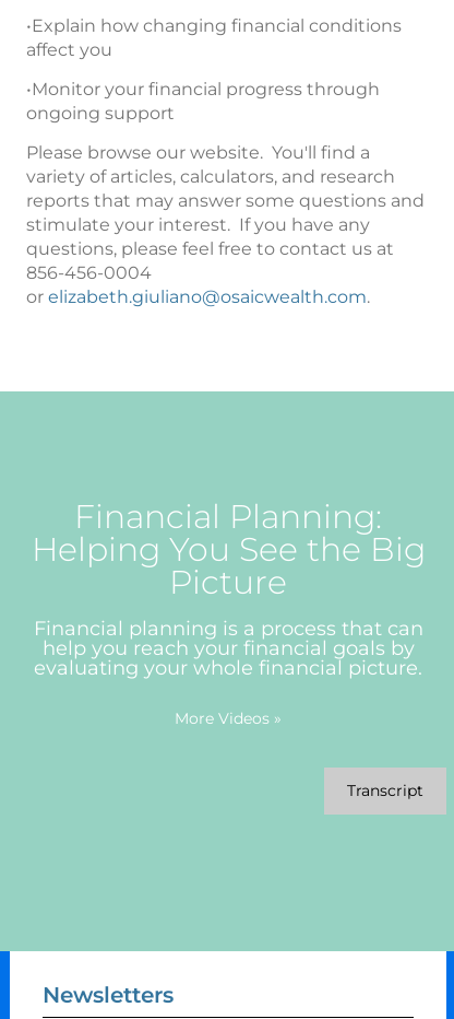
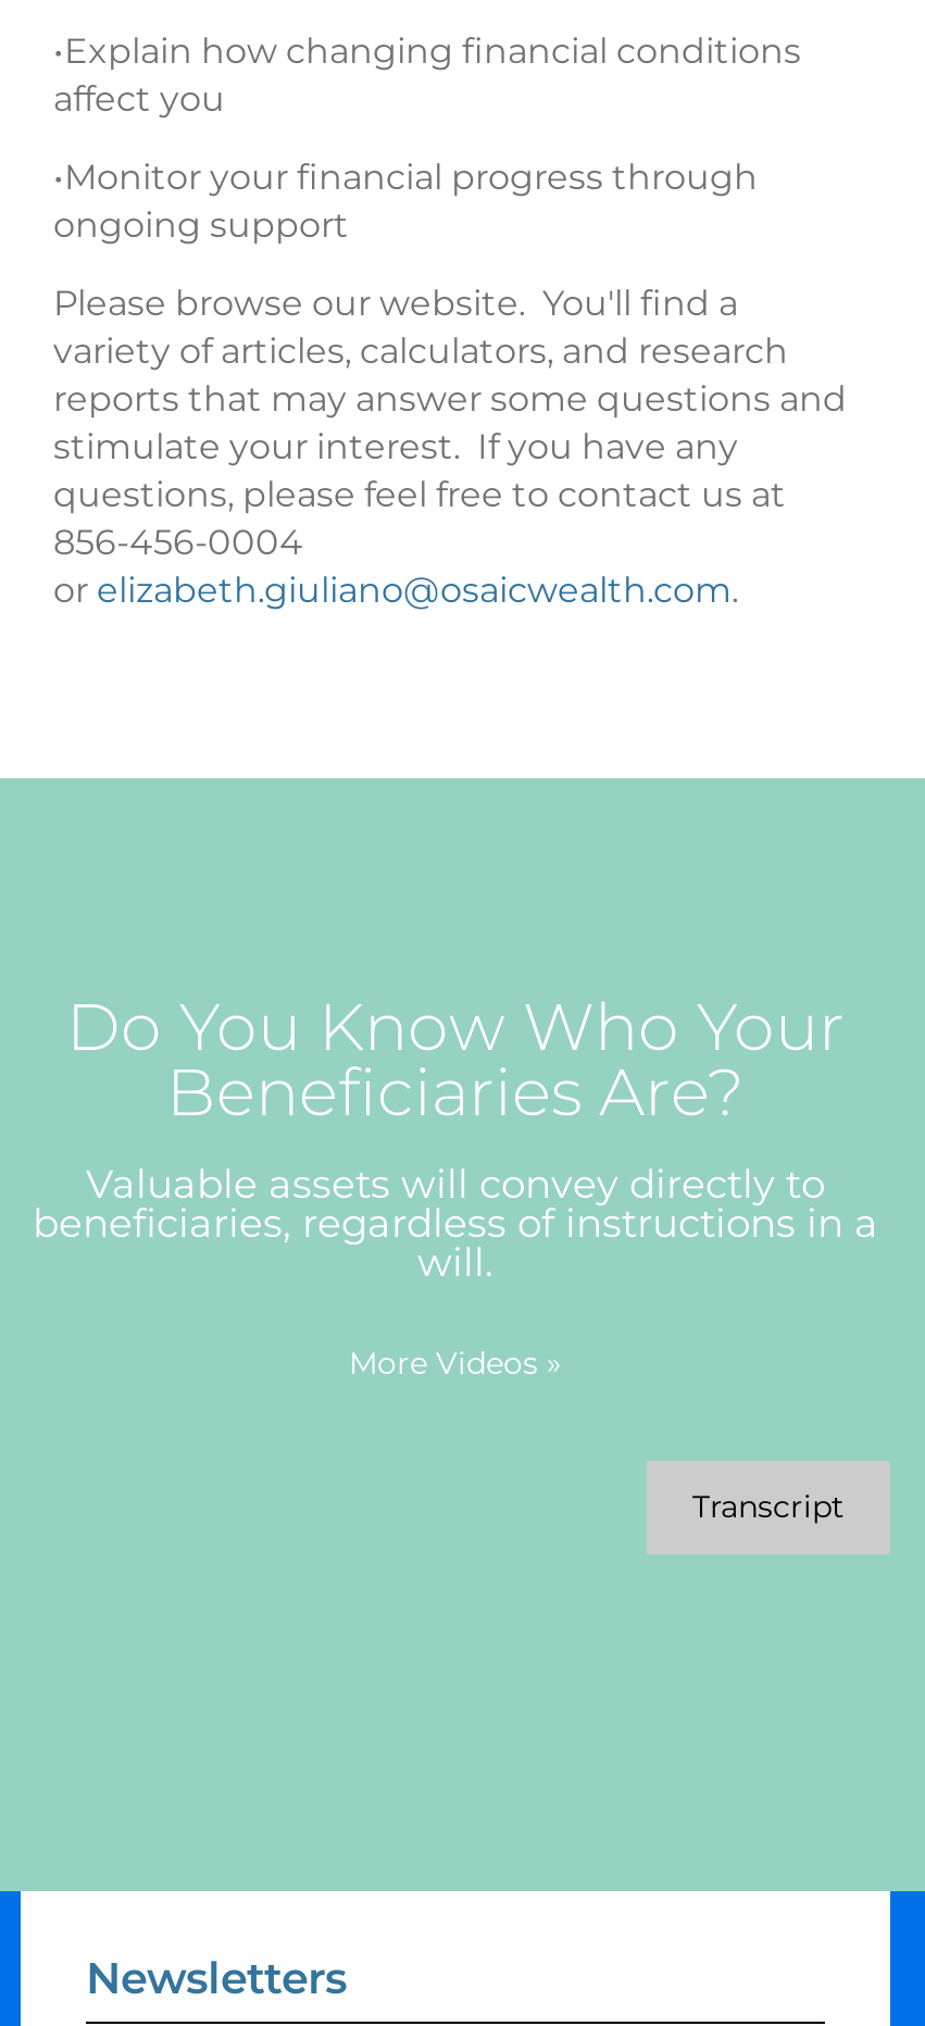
- Financial Planning:
- Helping You See the Big
- Picture
- Financial planning is a process that can
- help you reach your financial goals by
- evaluating your whole financial picture.
+ Do You Know Who Your
+ Beneficiaries Are?
+ Valuable assets will convey directly to
+ beneficiaries, regardless of instructions in a
+ will.

moved up: More Videos» | Transcript
